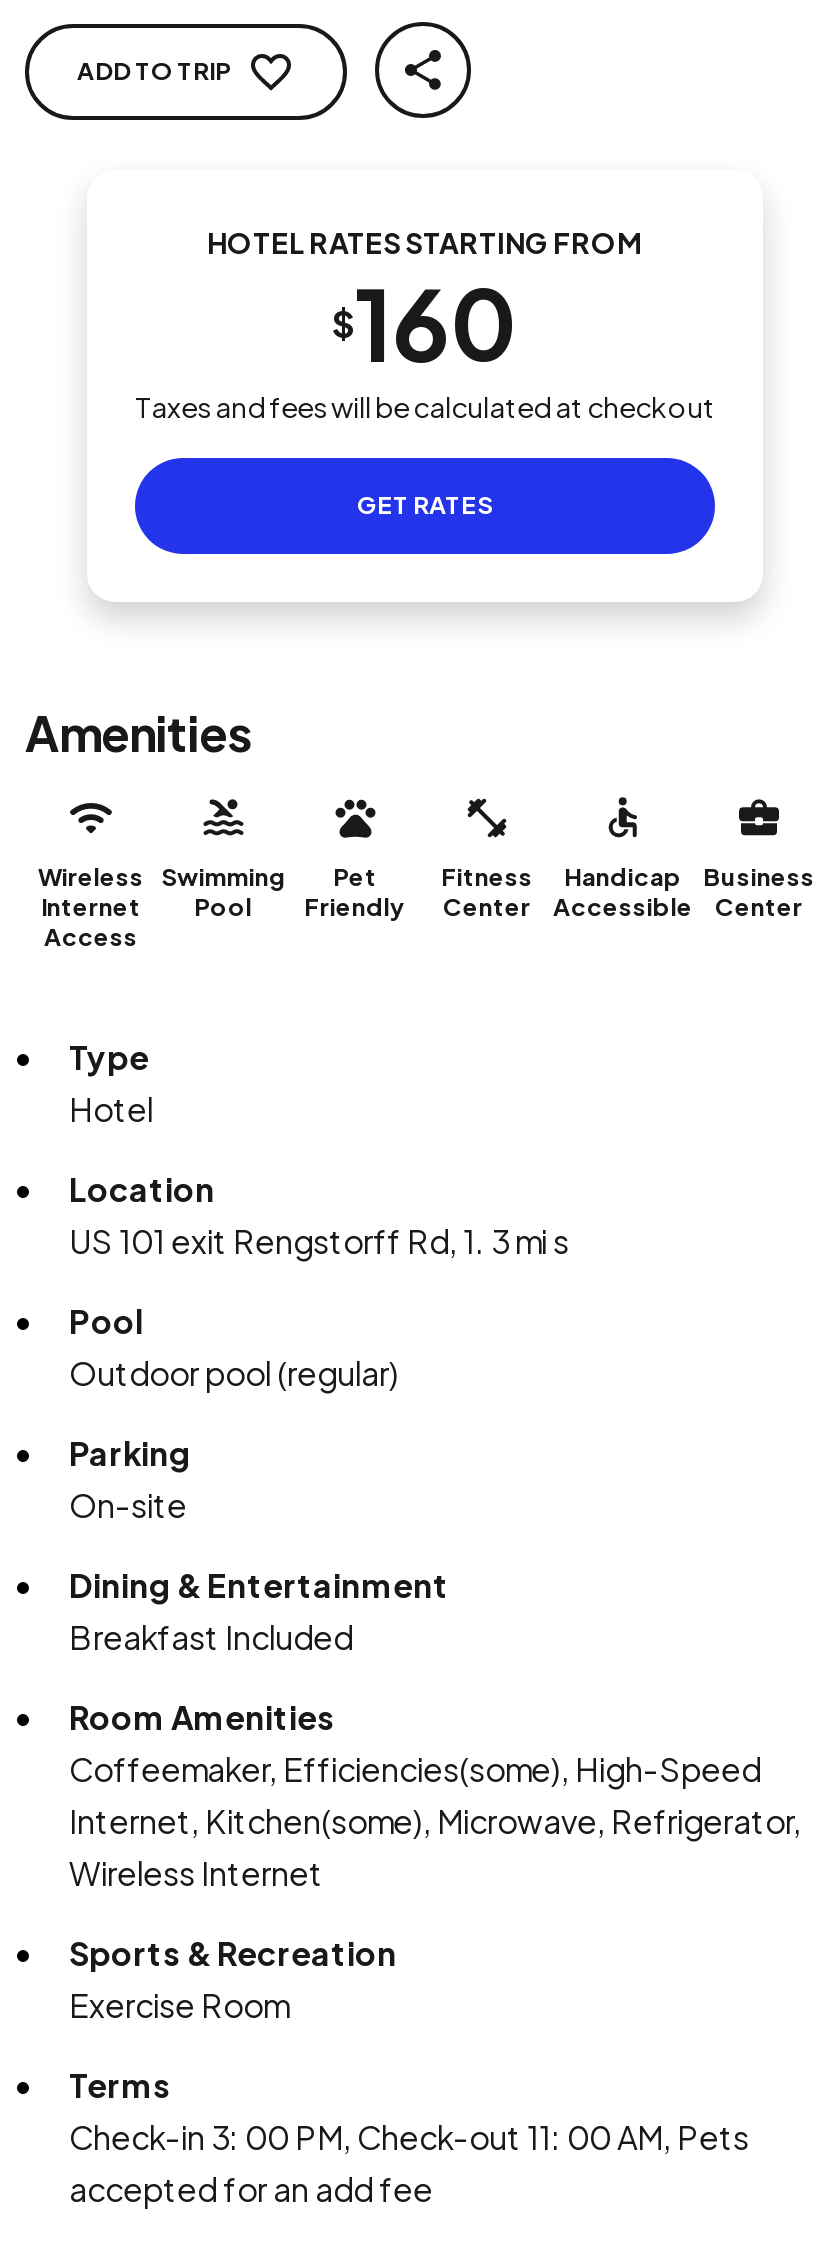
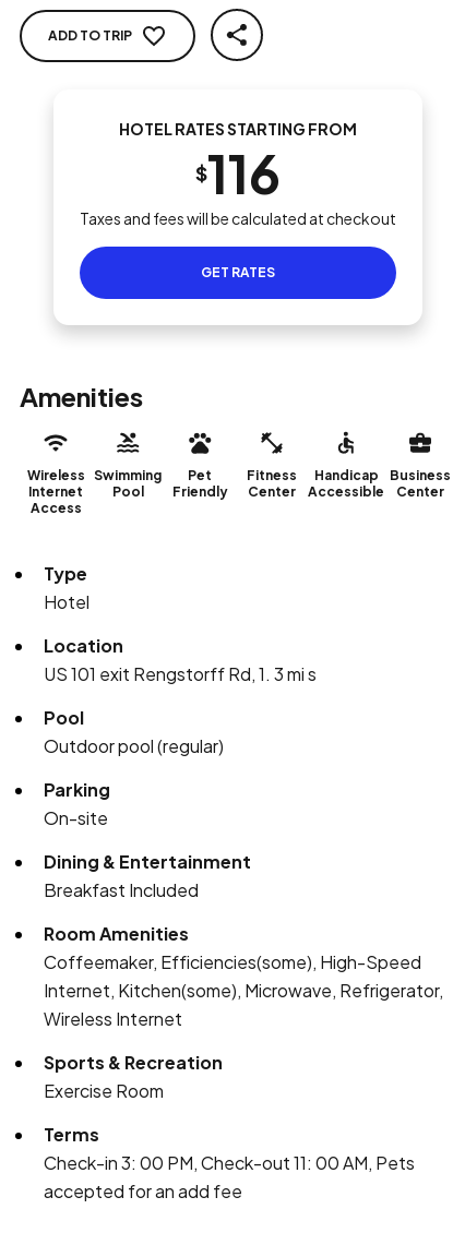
- $160
+ $116
